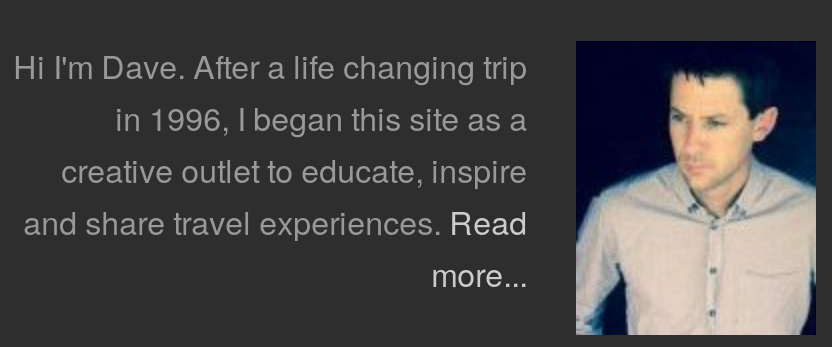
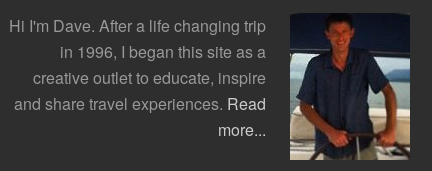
- [image]
+ [image]
